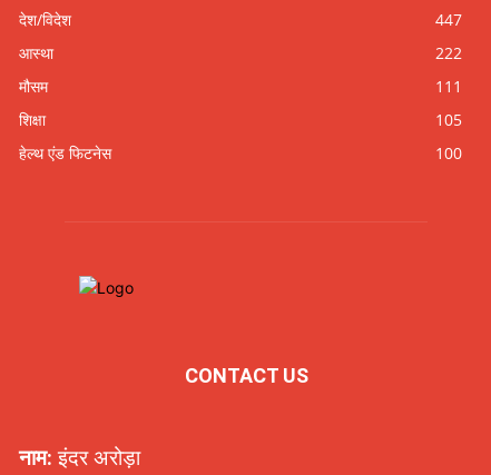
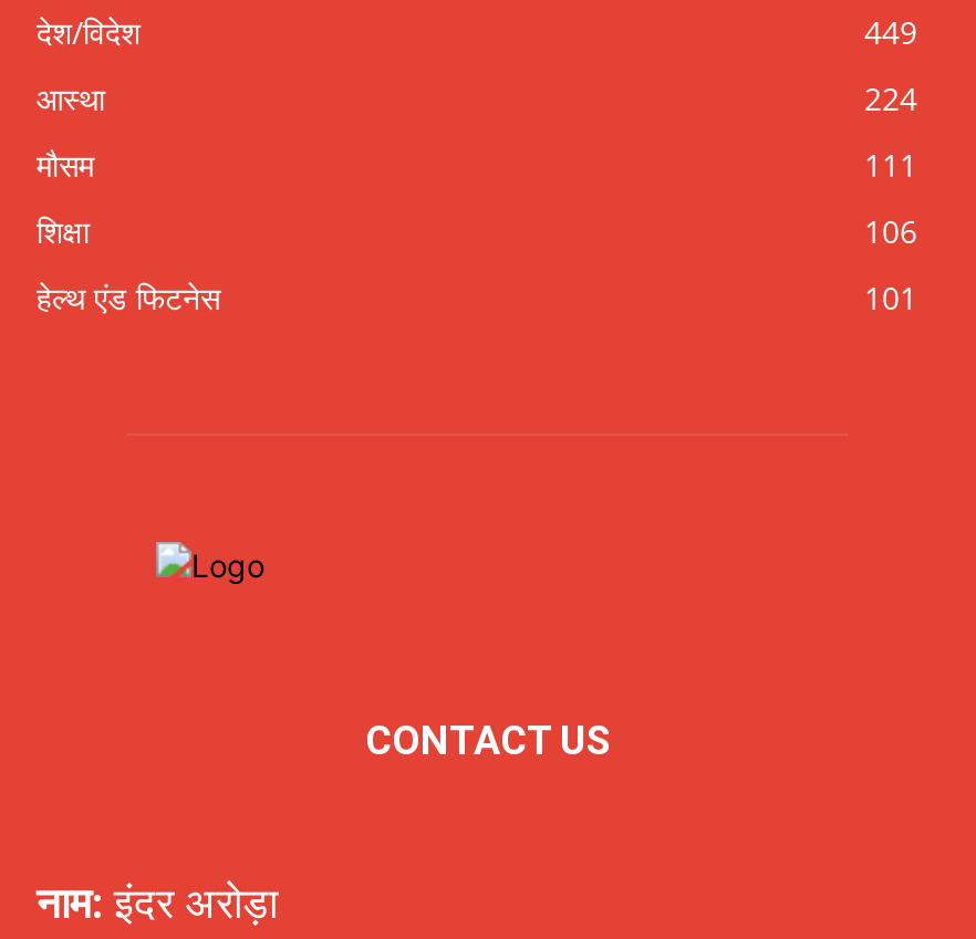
- 447
+ 449

- 222
+ 224

- 105
+ 106

- 100
+ 101
